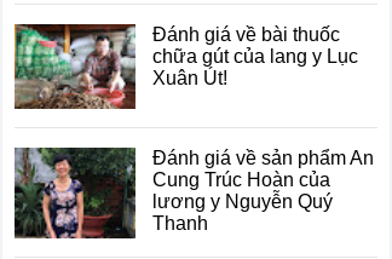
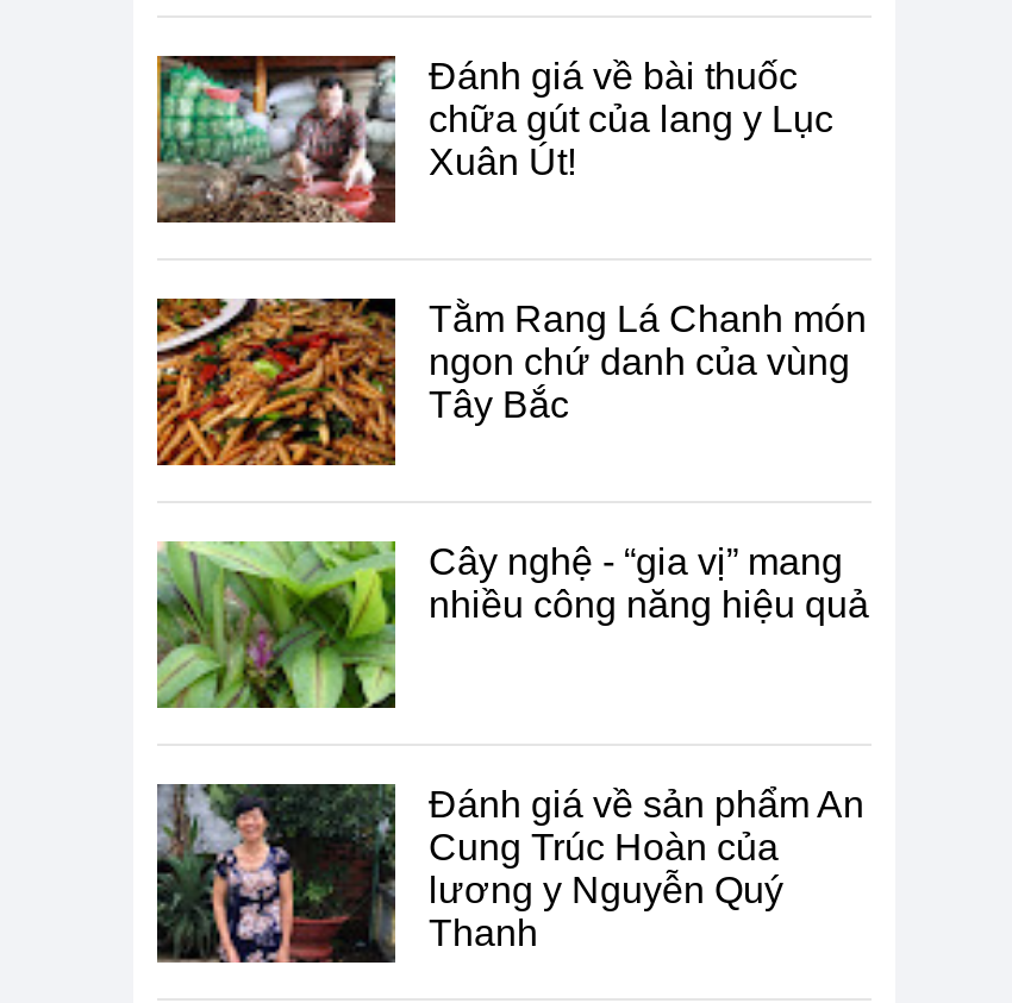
+ [image]
+ Tằm Rang Lá Chanh món
+ ngon chứ danh của vùng
+ Tây Bắc

+ [image]
+ Cây nghệ - “gia vị” mang
+ nhiều công năng hiệu quả
